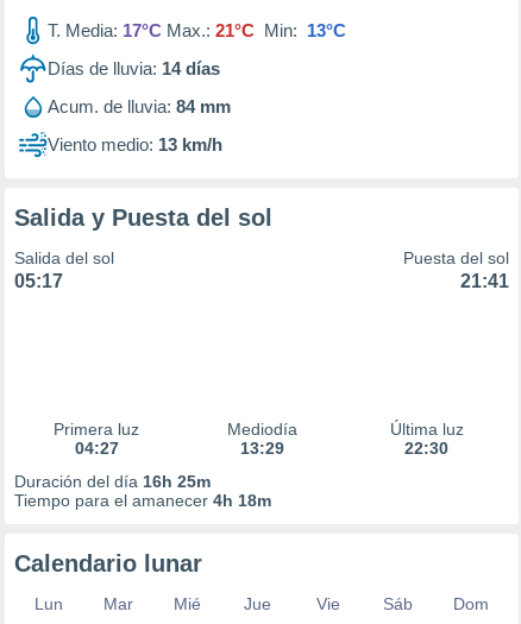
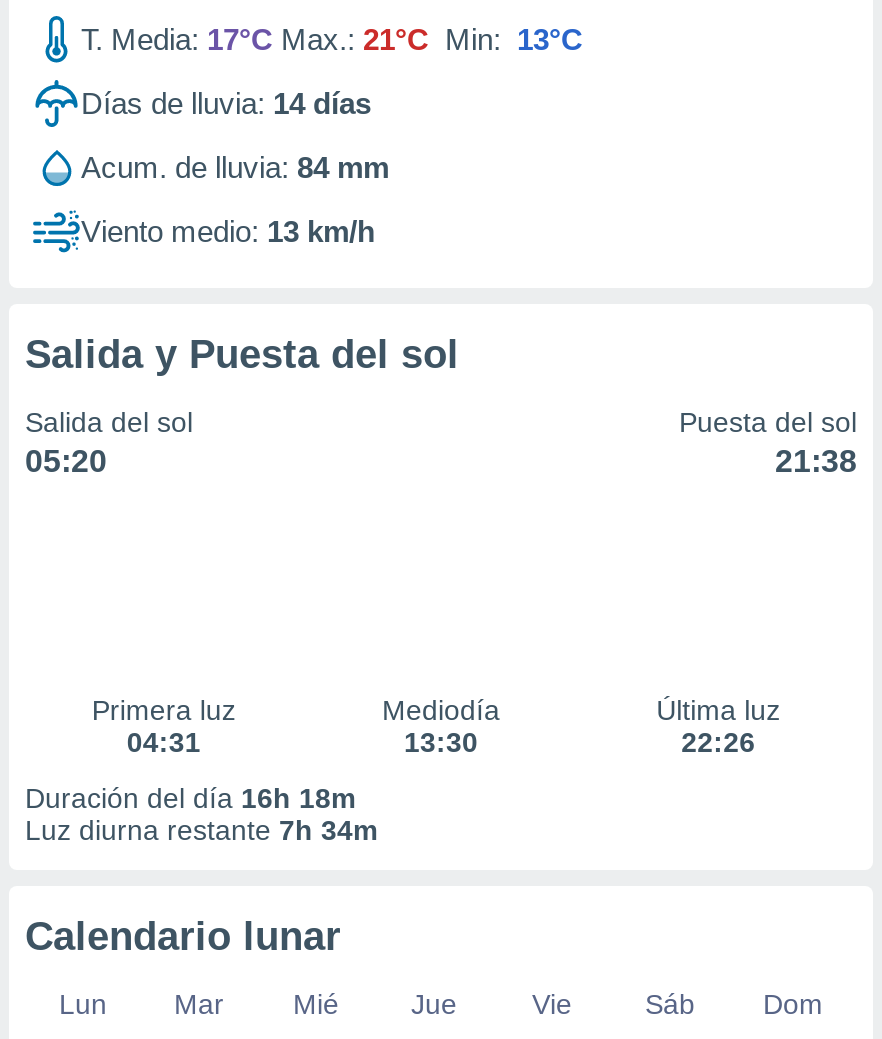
- 05:17
+ 05:20

- 21:41
+ 21:38

- 04:27
+ 04:31

- 13:29
+ 13:30

- 22:30
+ 22:26

- Duración del día 16h 25m
- Tiempo para el amanecer 4h 18m
+ Duración del día 16h 18m
+ Luz diurna restante 7h 34m
